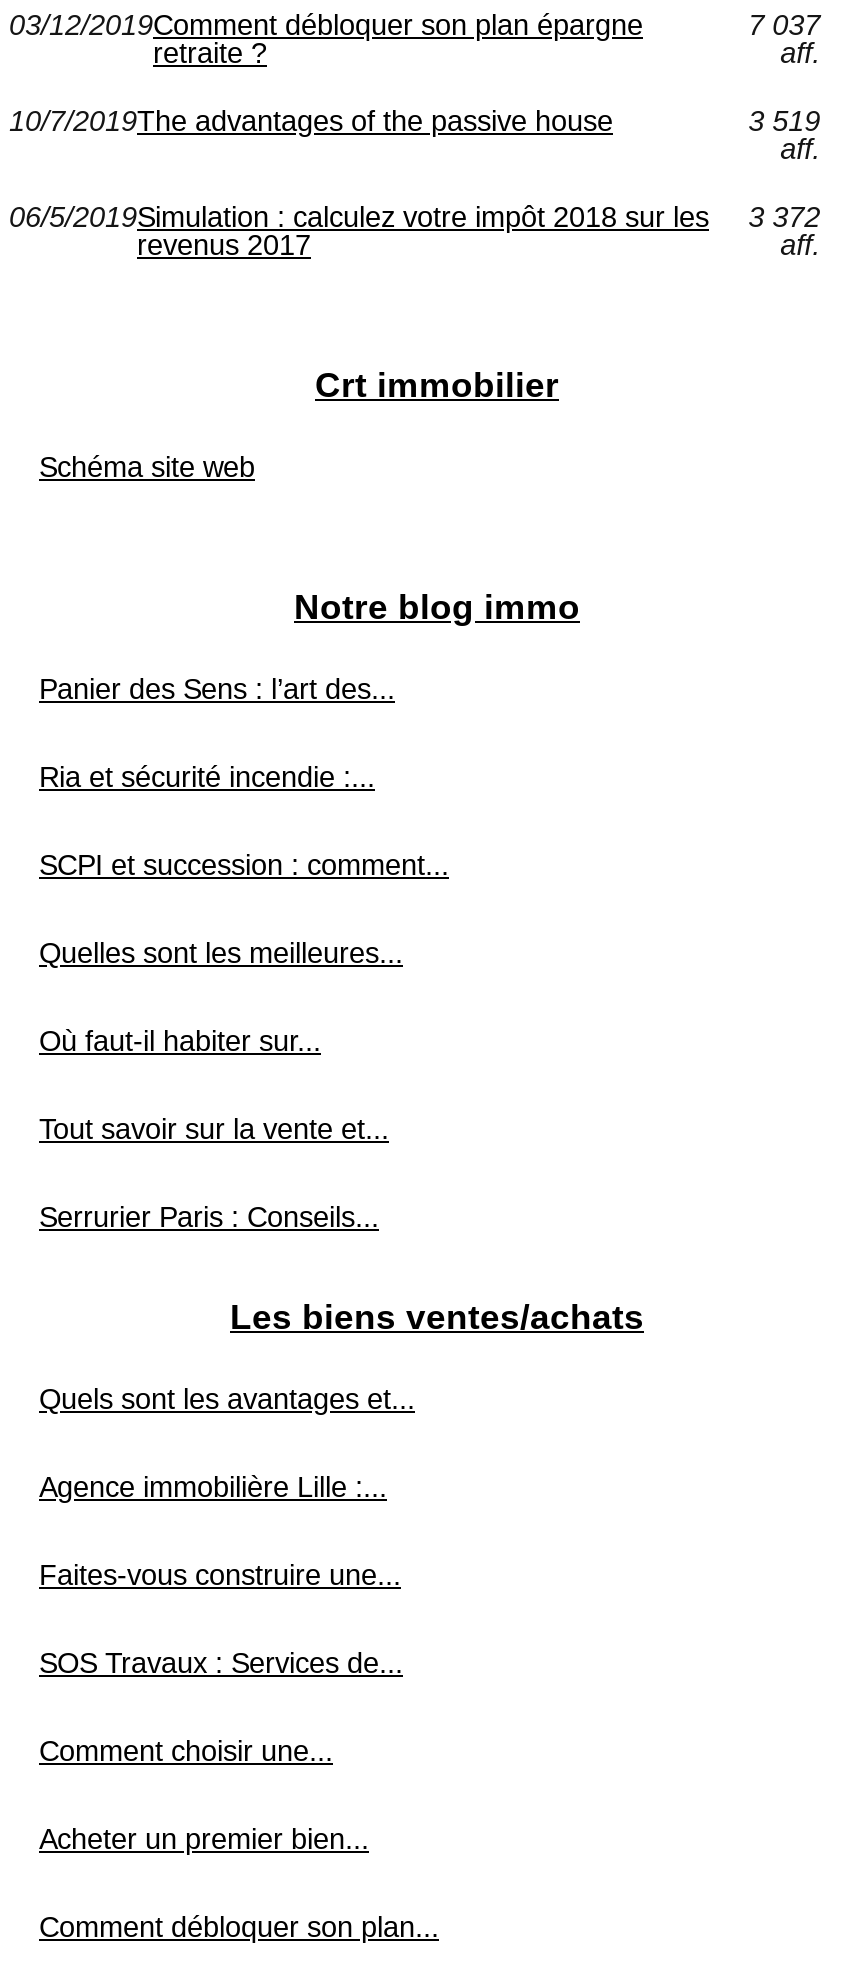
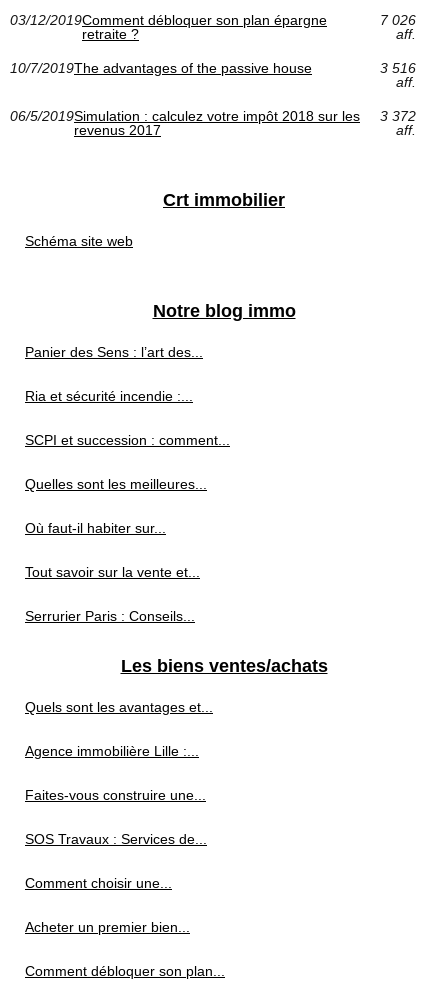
- 7 037
+ 7 026

- 3 519
+ 3 516
